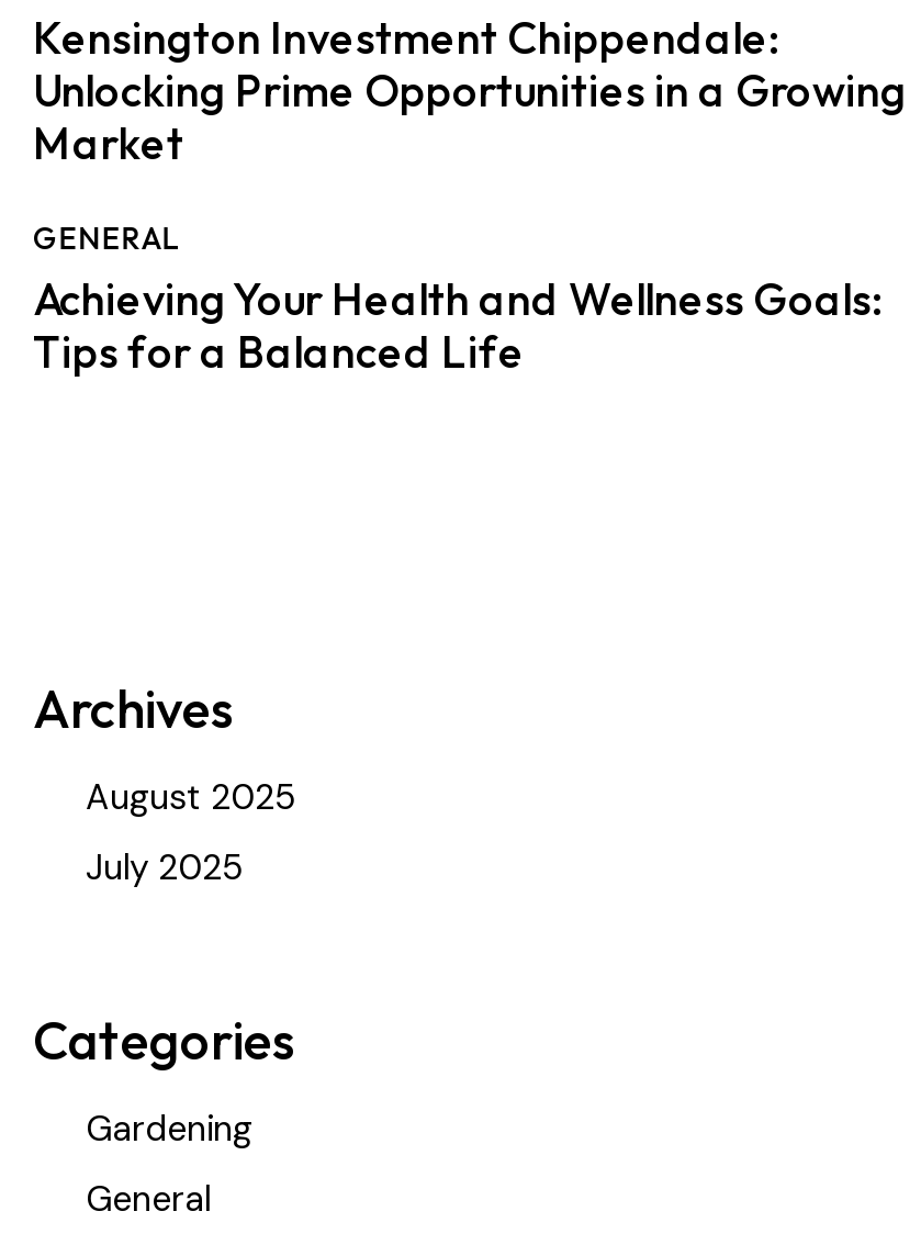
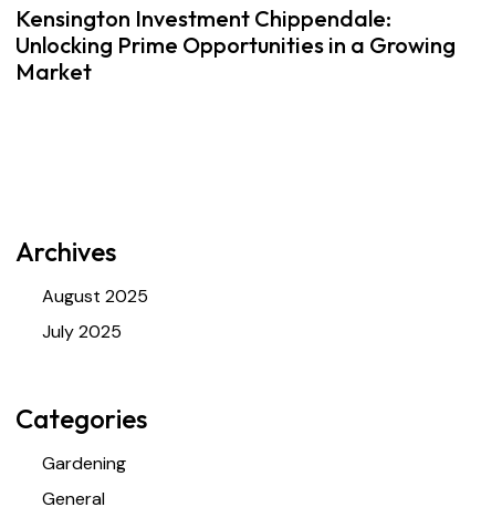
- GENERAL
- Achieving Your Health and Wellness Goals:
- Tips for a Balanced Life
